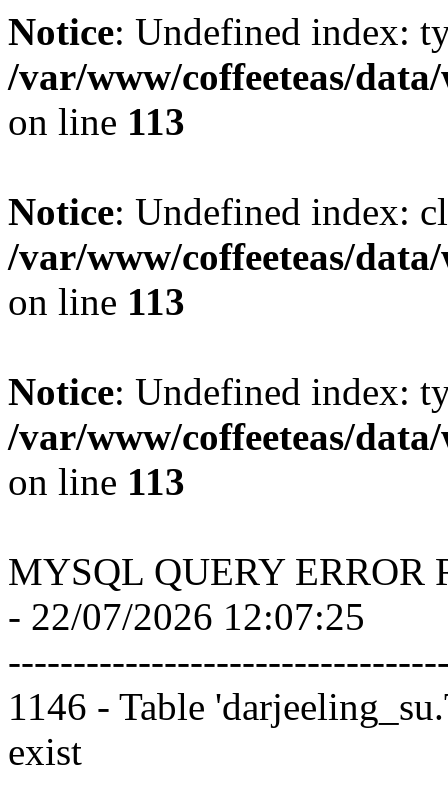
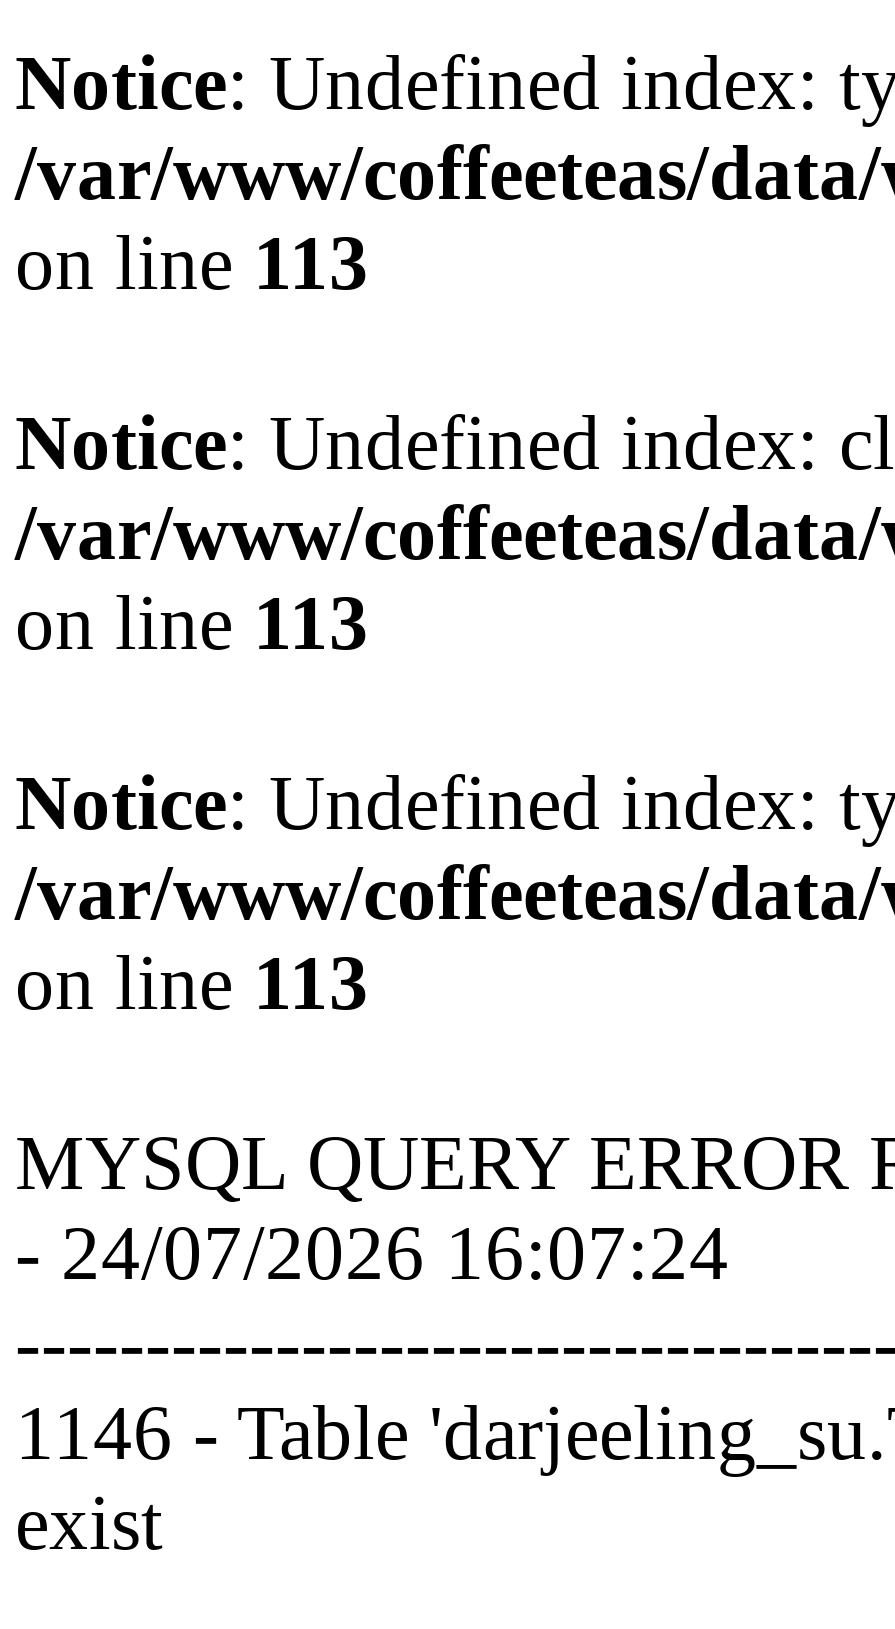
- - 22/07/2026 12:07:25
+ - 24/07/2026 16:07:24
